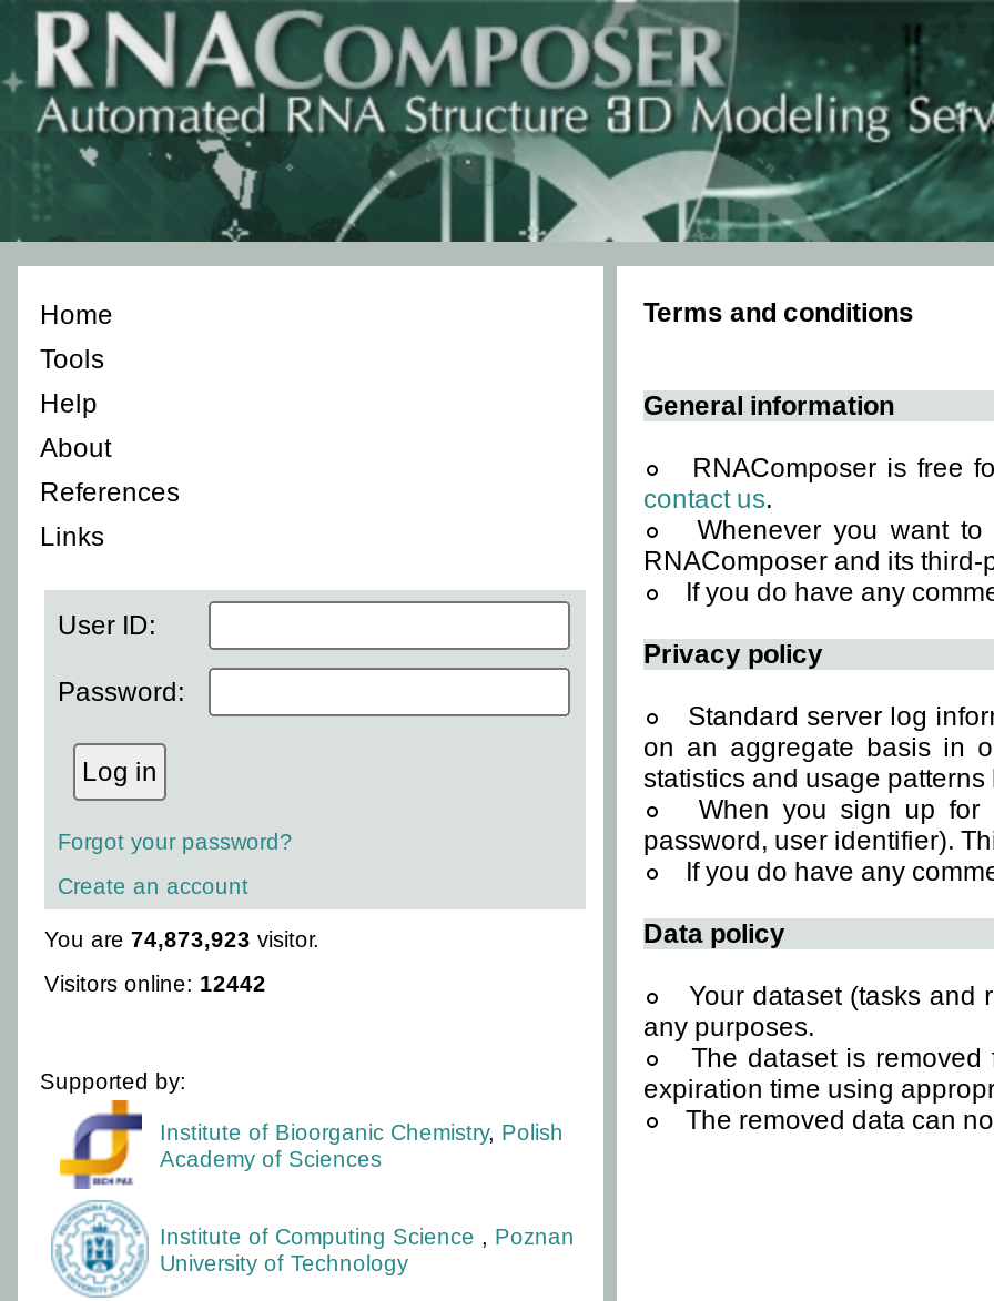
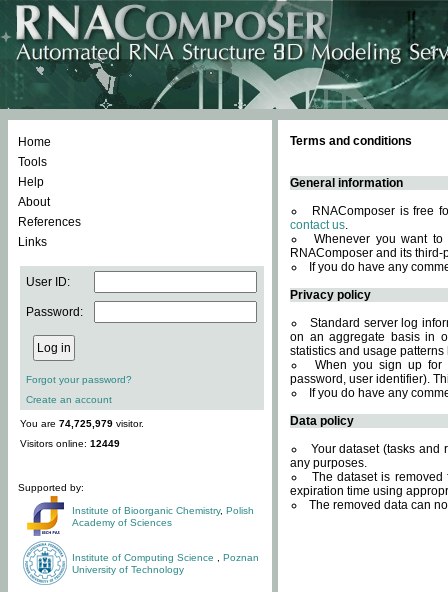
- You are 74,873,923 visitor.
+ You are 74,725,979 visitor.

- Visitors online: 12442
+ Visitors online: 12449
